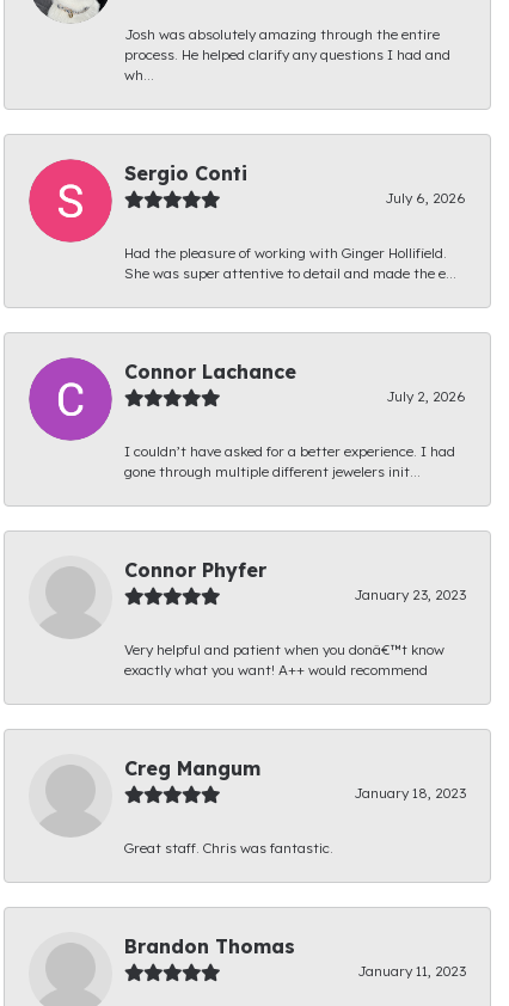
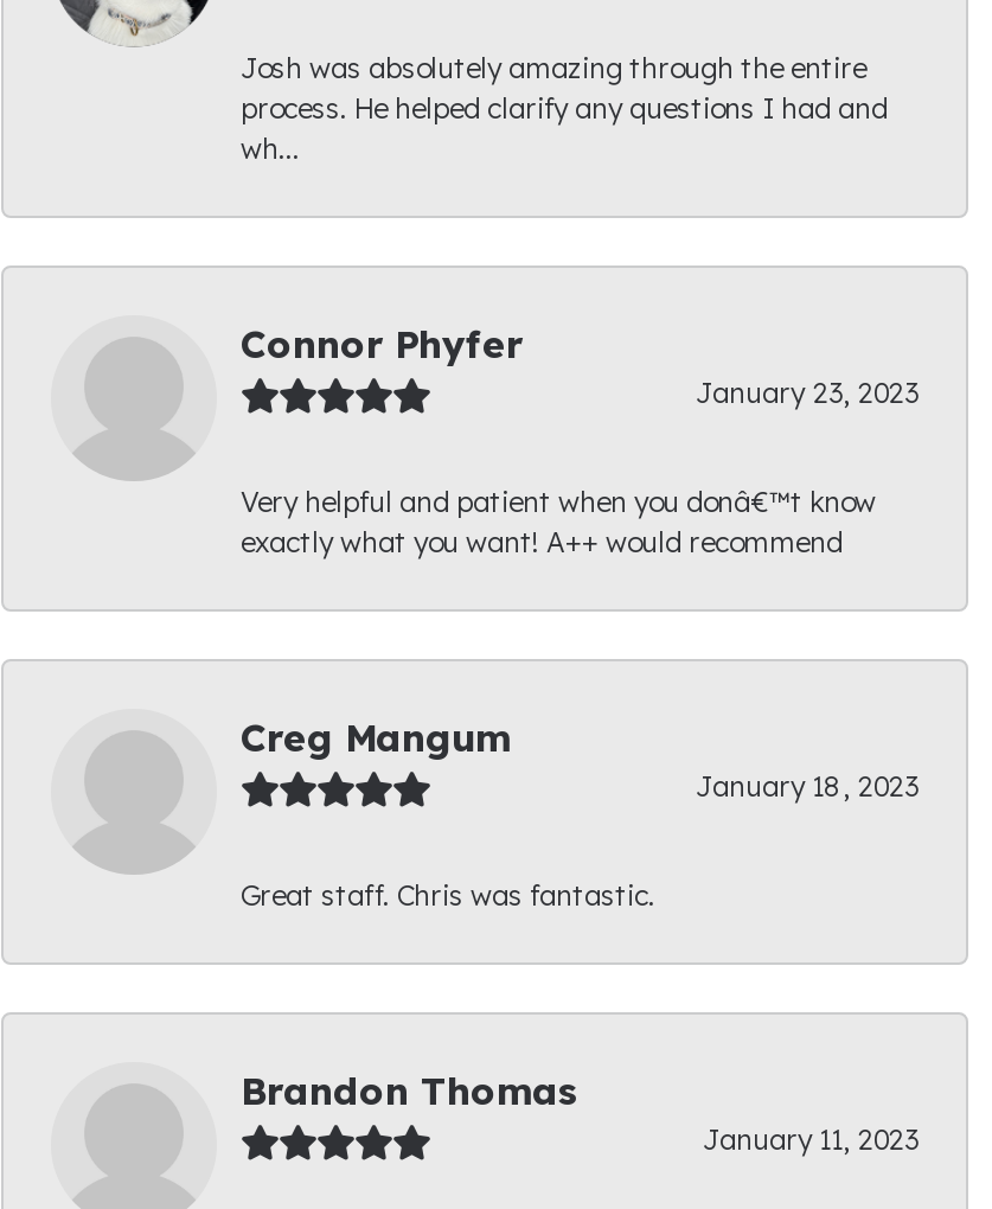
- [image]
- Sergio Conti
- July 6, 2026
- Had the pleasure of working with Ginger Hollifield.
- She was super attentive to detail and made the e...

- [image]
- Connor Lachance
- July 2, 2026
- I couldn’t have asked for a better experience. I had
- gone through multiple different jewelers init...
